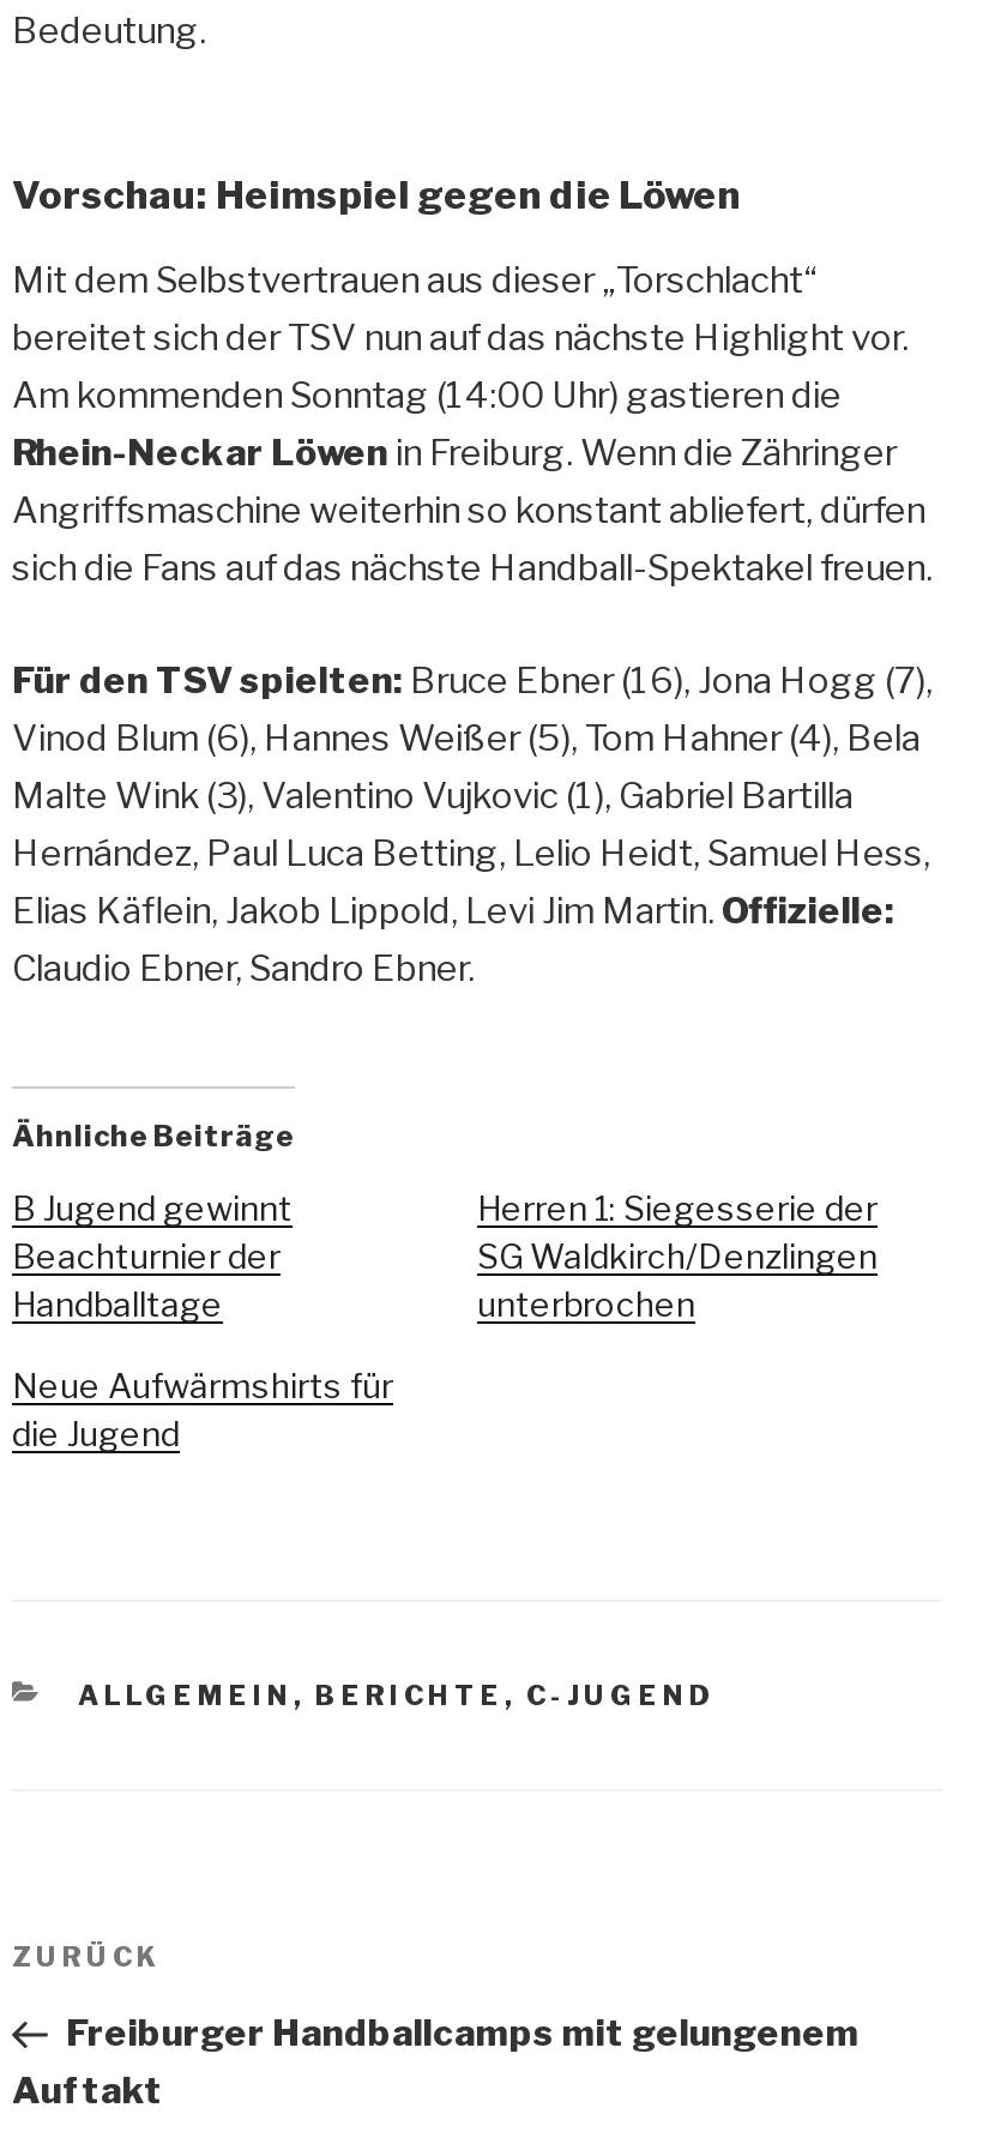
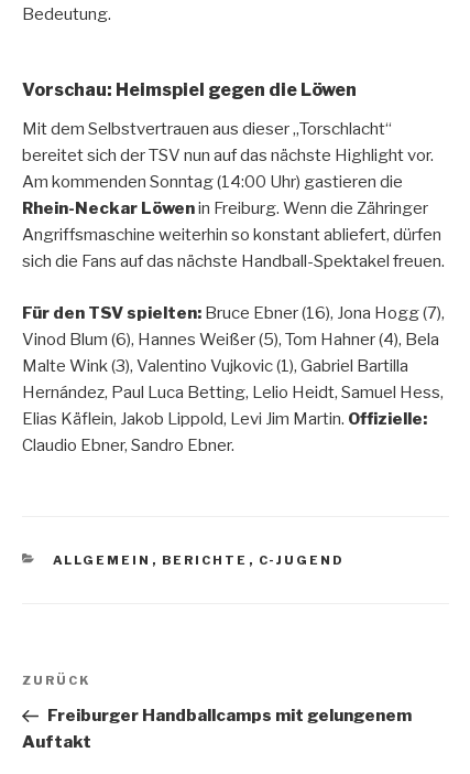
- Ähnliche Beiträge
- B Jugend gewinnt
- Beachturnier der
- Handballtage

- Herren 1: Siegesserie der
- SG Waldkirch/Denzlingen
- unterbrochen
- Neue Aufwärmshirts für
- die Jugend
